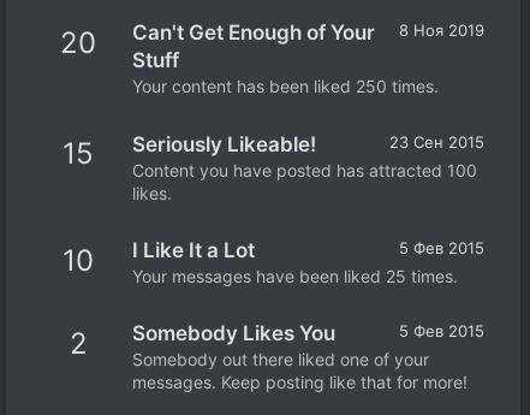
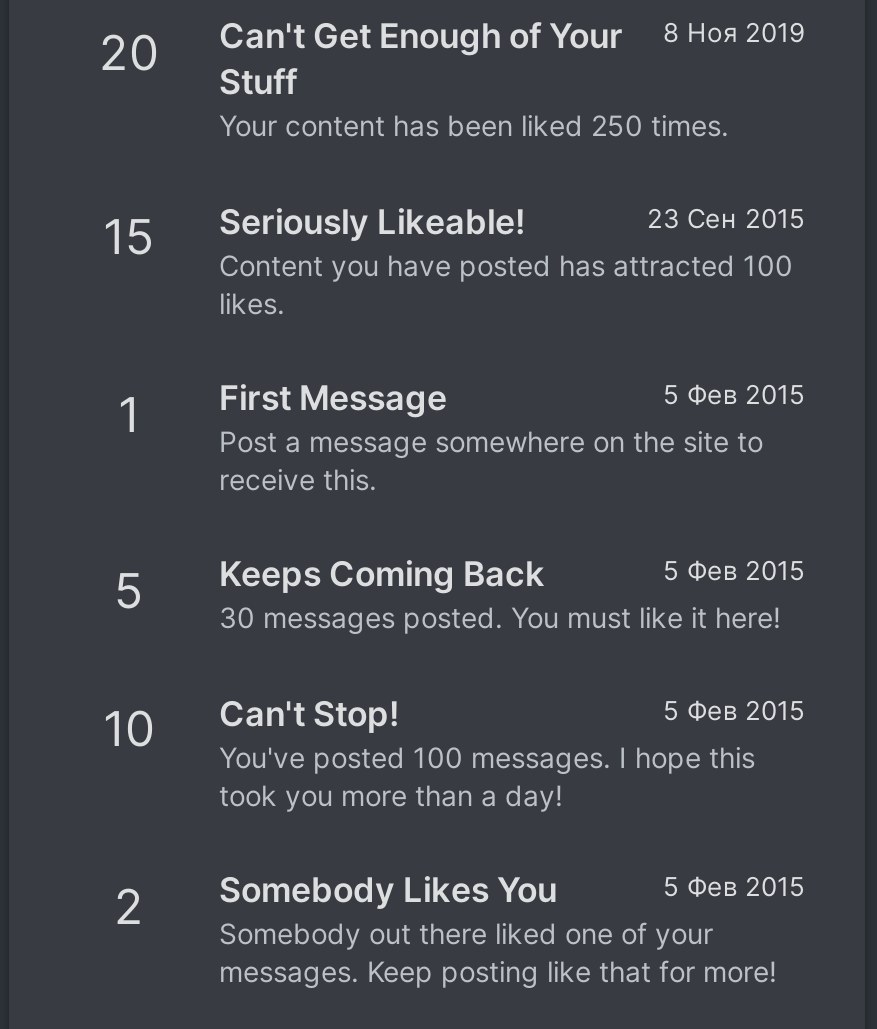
+ 1
+ 5 Фев 2015
+ First Message
+ Post a message somewhere on the site to
+ receive this.
+ 5
+ 5 Фев 2015
+ Keeps Coming Back
+ 30 messages posted. You must like it here!

- I Like It a Lot
- Your messages have been liked 25 times.
+ Can't Stop!
+ You've posted 100 messages. I hope this
+ took you more than a day!
